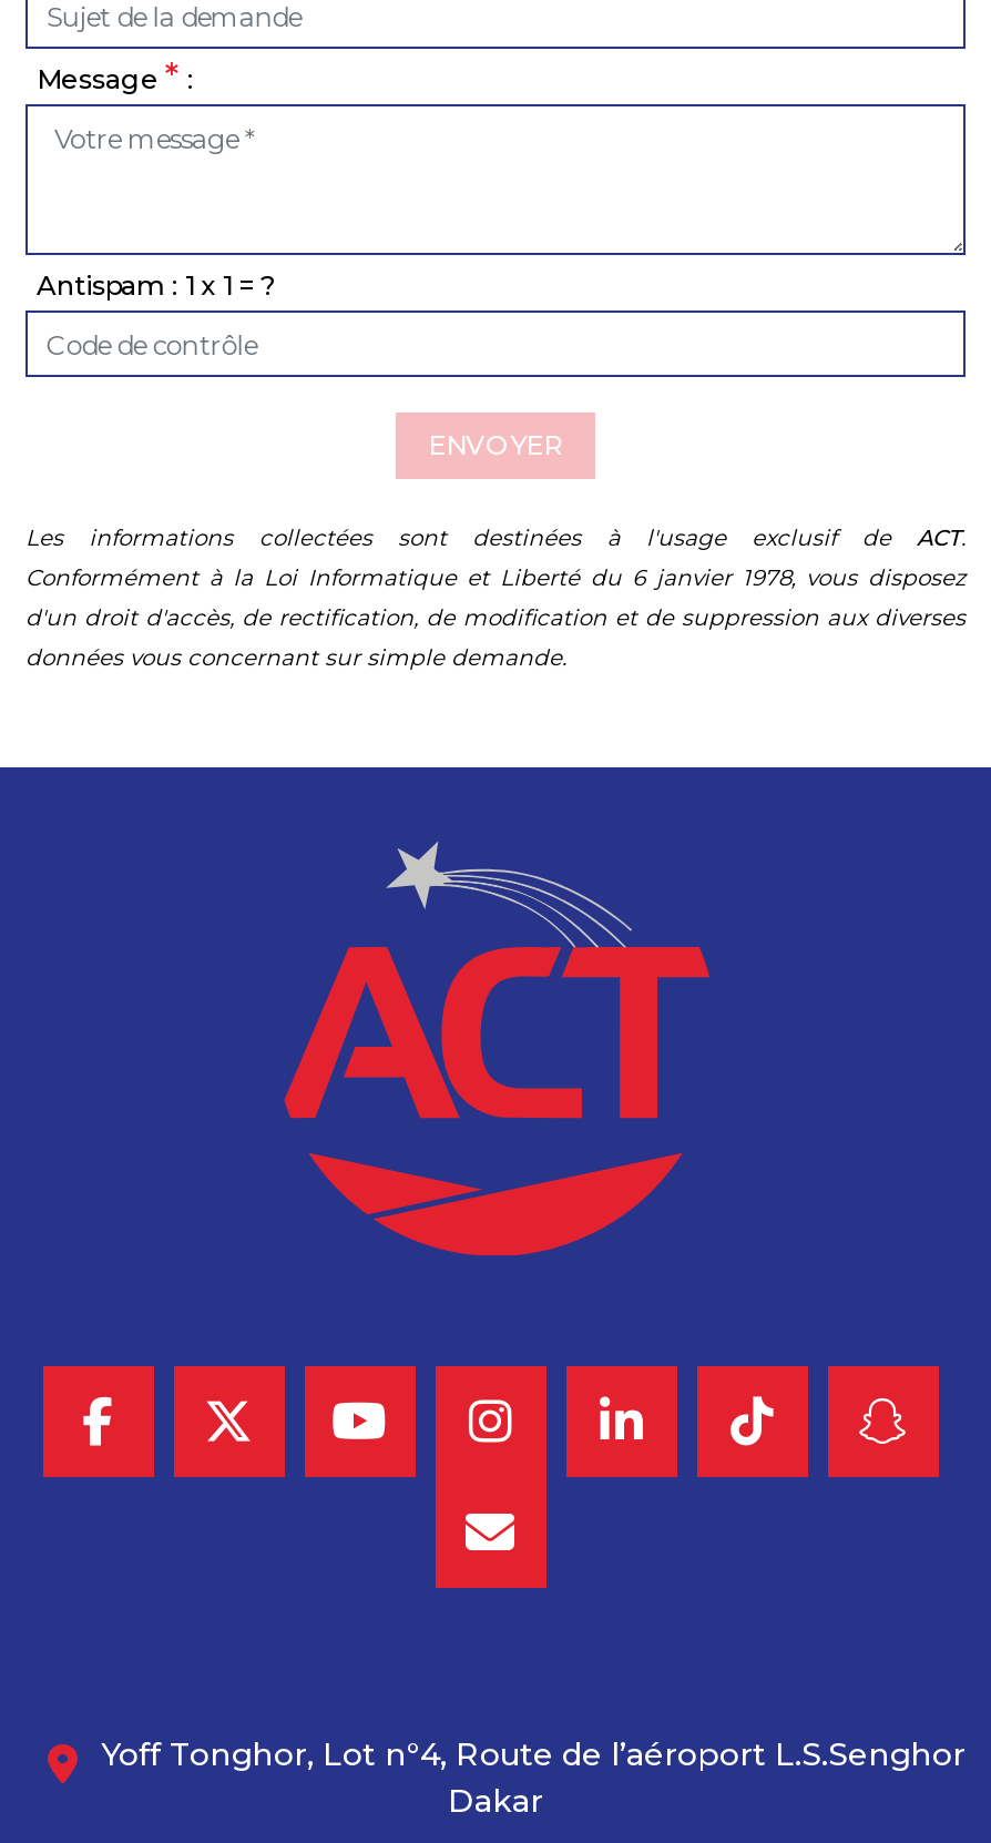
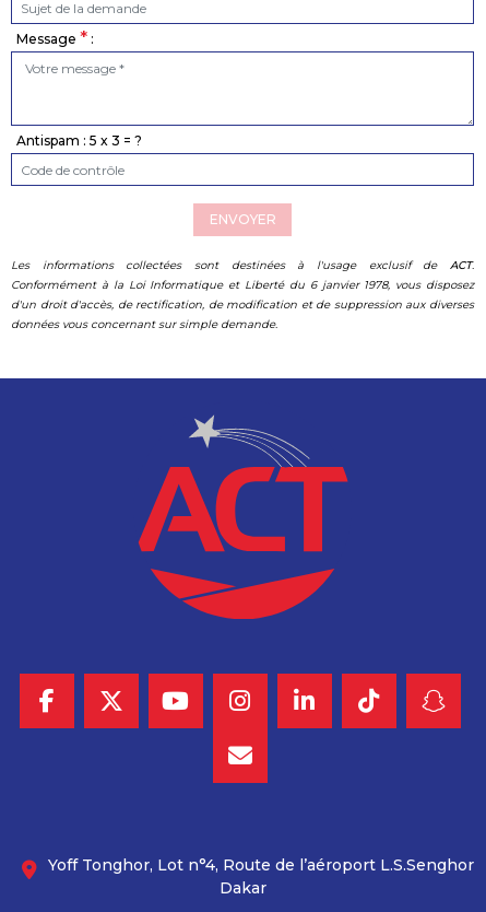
- Antispam : 1 x 1 = ?
+ Antispam : 5 x 3 = ?
